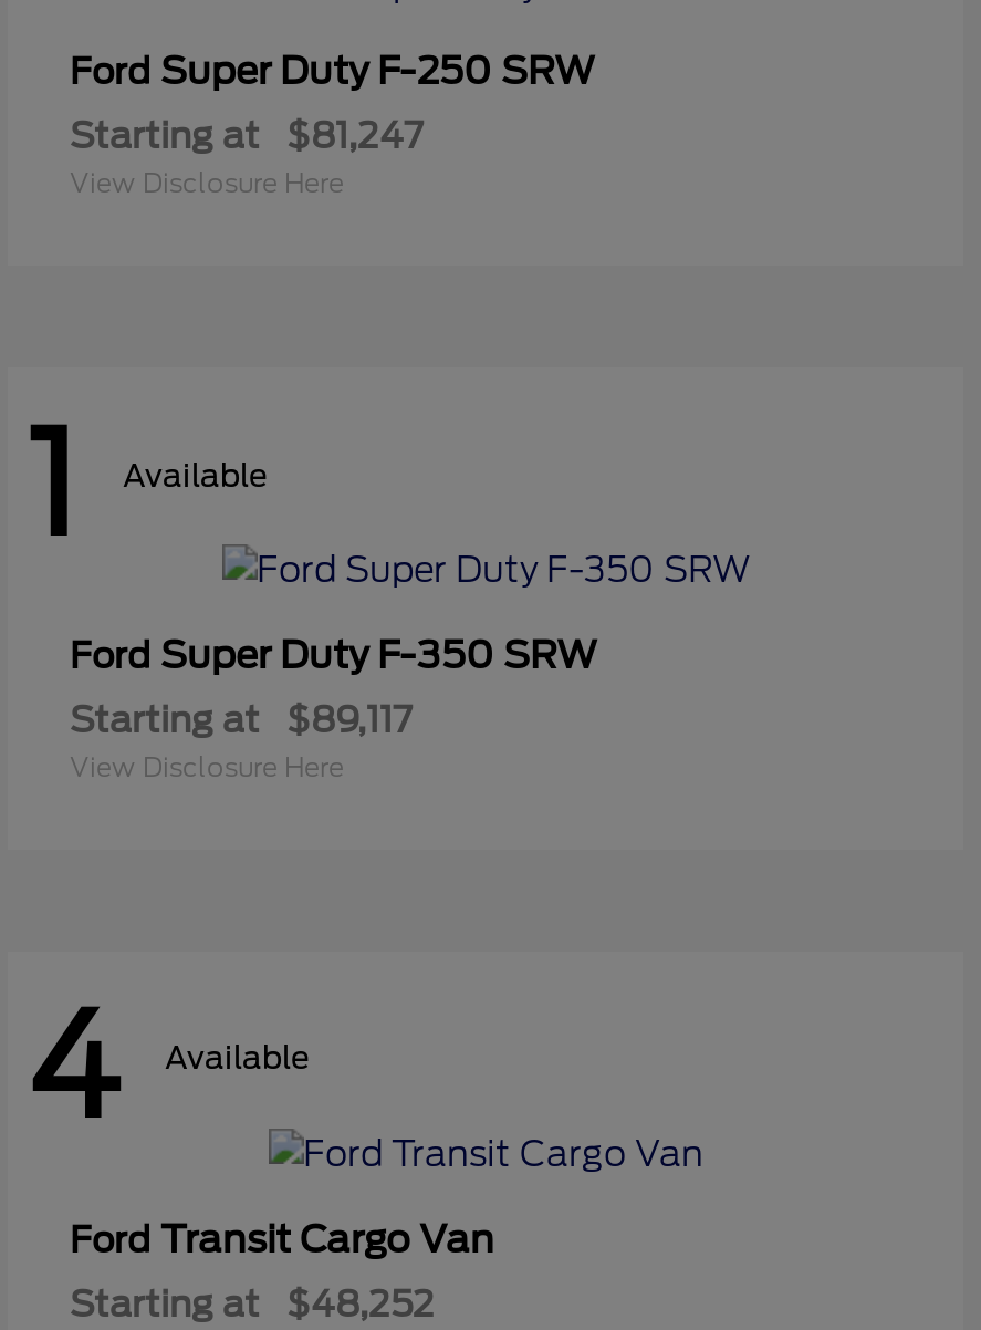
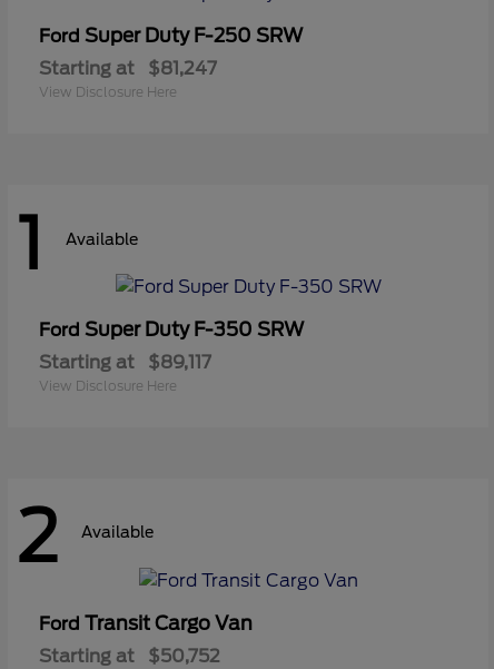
- 4 Available
+ 2 Available

- Starting at $48,252
+ Starting at $50,752
